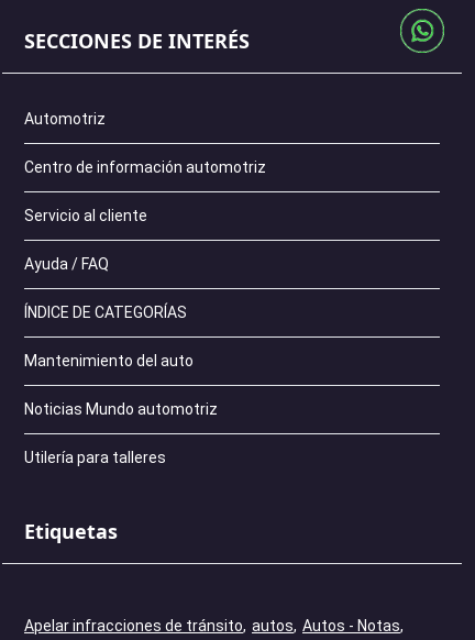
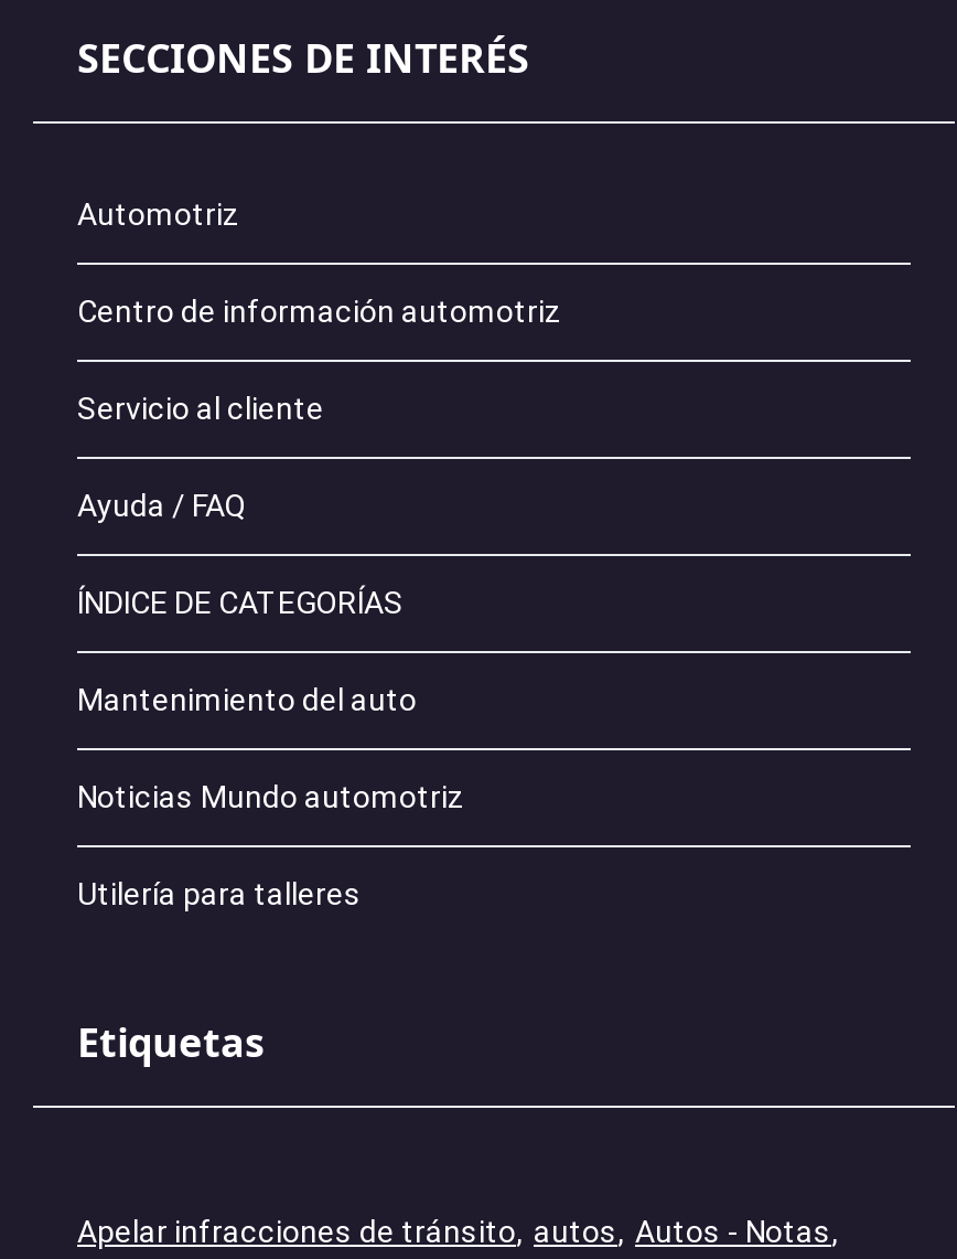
- [image]
